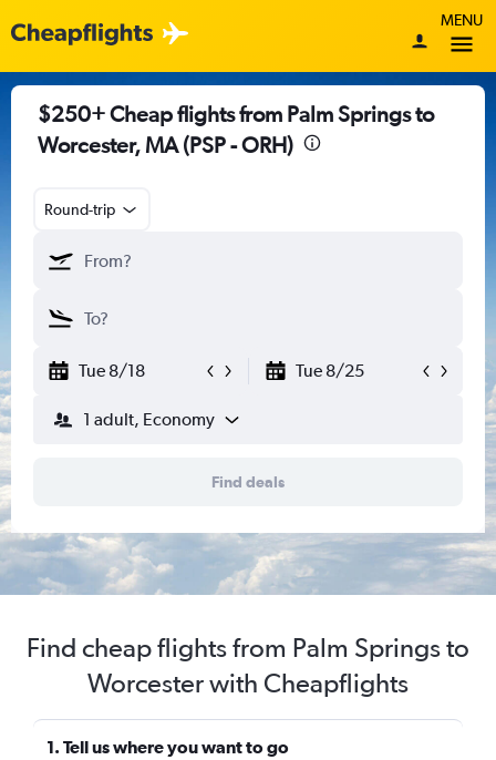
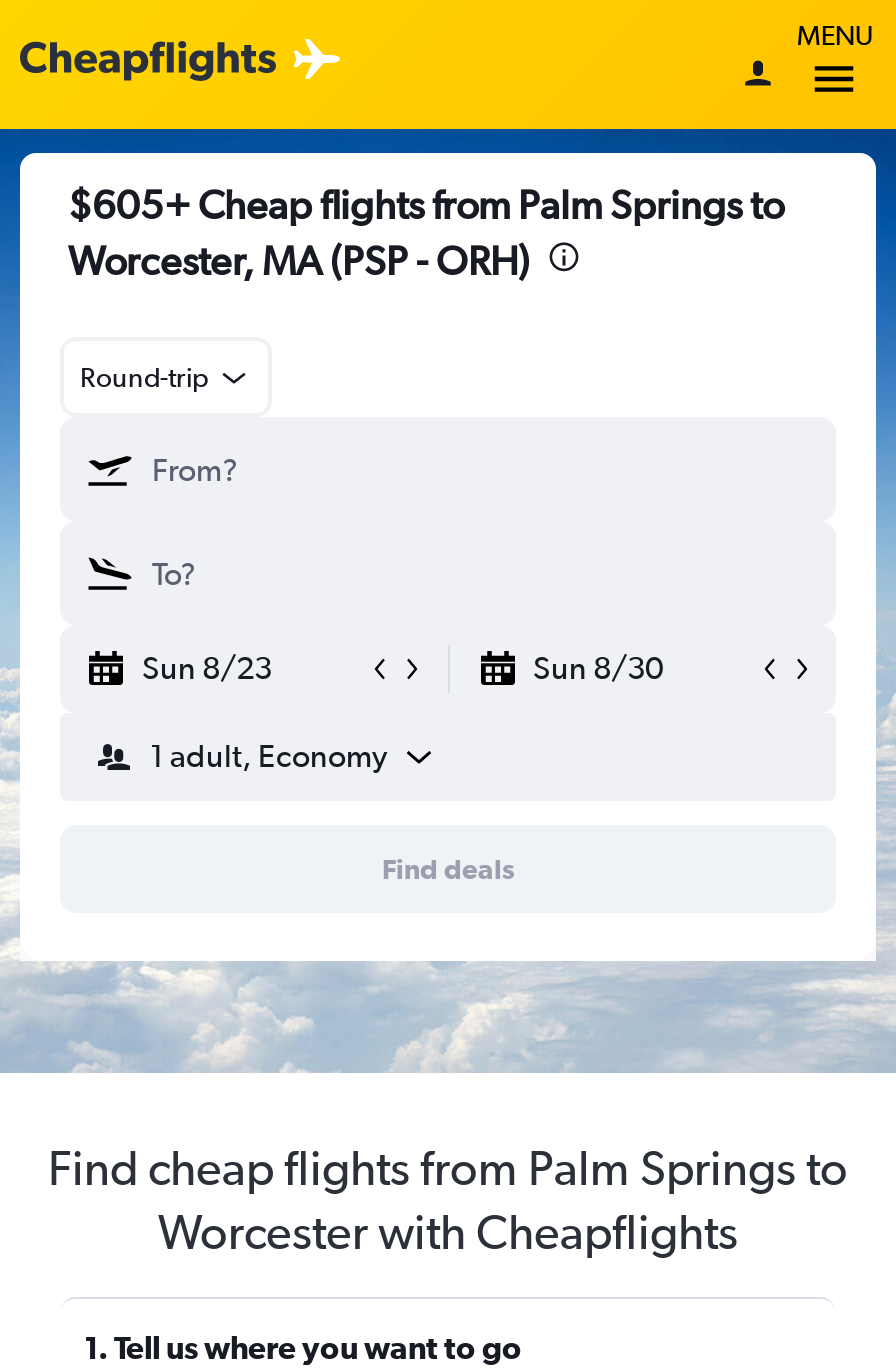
- $250+ Cheap flights from Palm Springs to
+ $605+ Cheap flights from Palm Springs to

- Tue 8/18
- Tue 8/25
+ Sun 8/23
+ Sun 8/30
